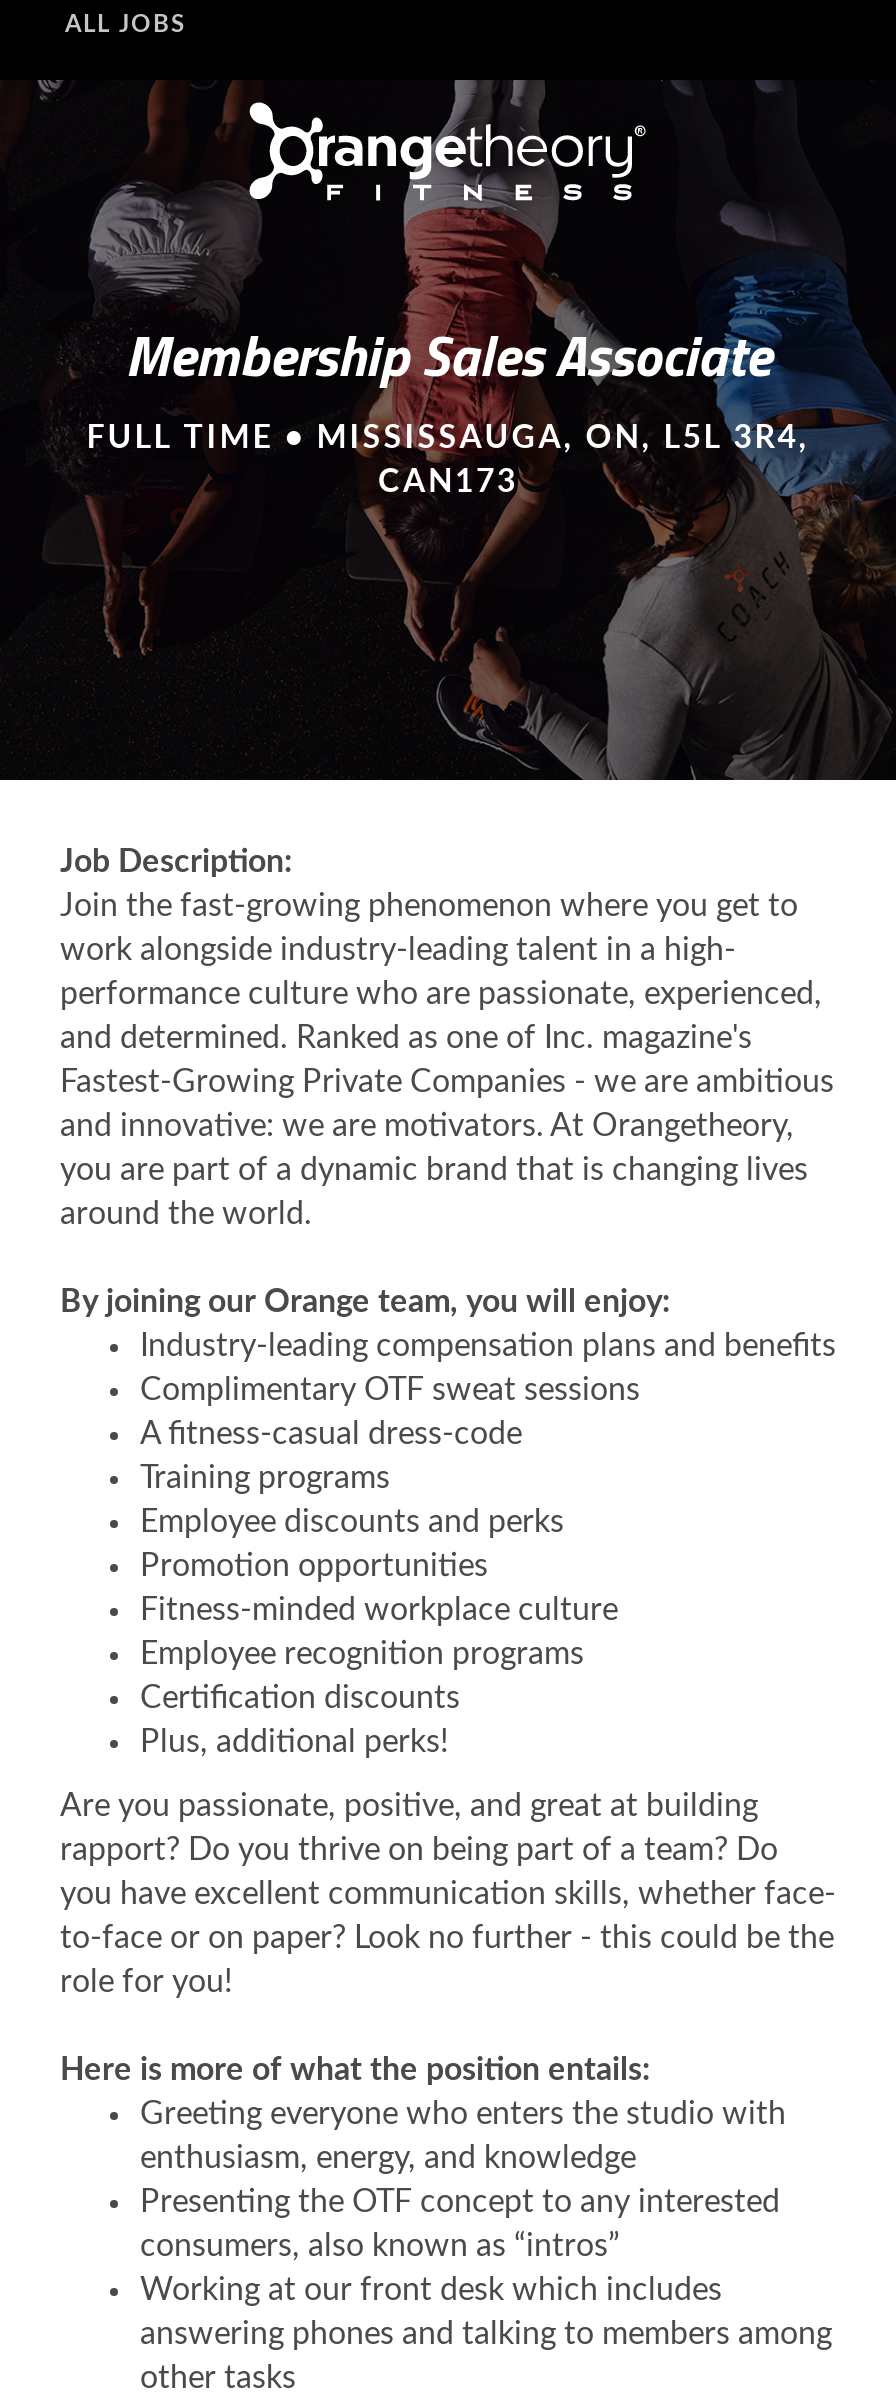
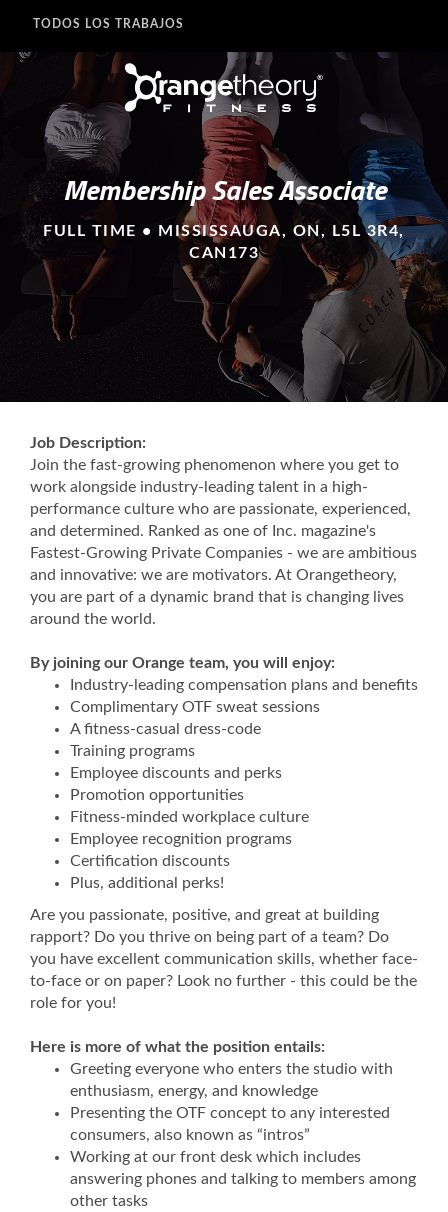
- ALL JOBS
+ TODOS LOS TRABAJOS
